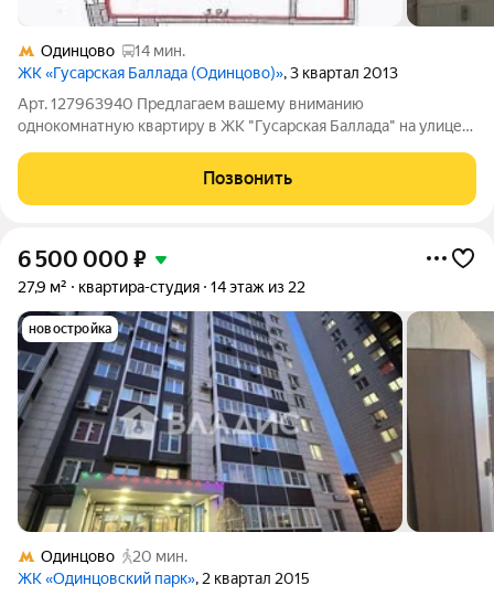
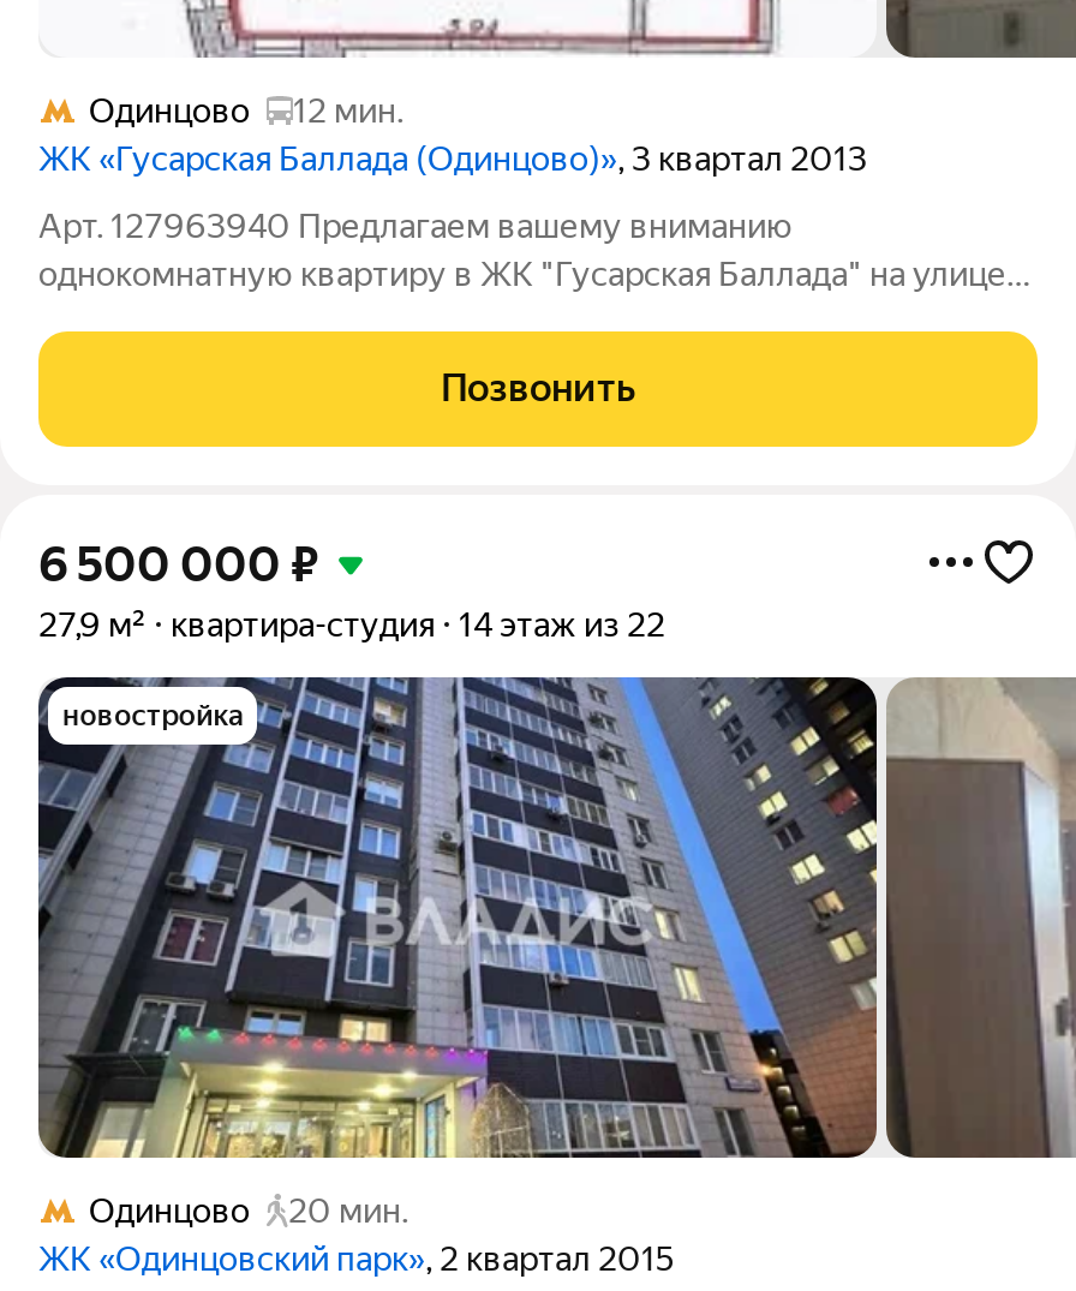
- Одинцово 14 мин.
+ Одинцово 12 мин.
